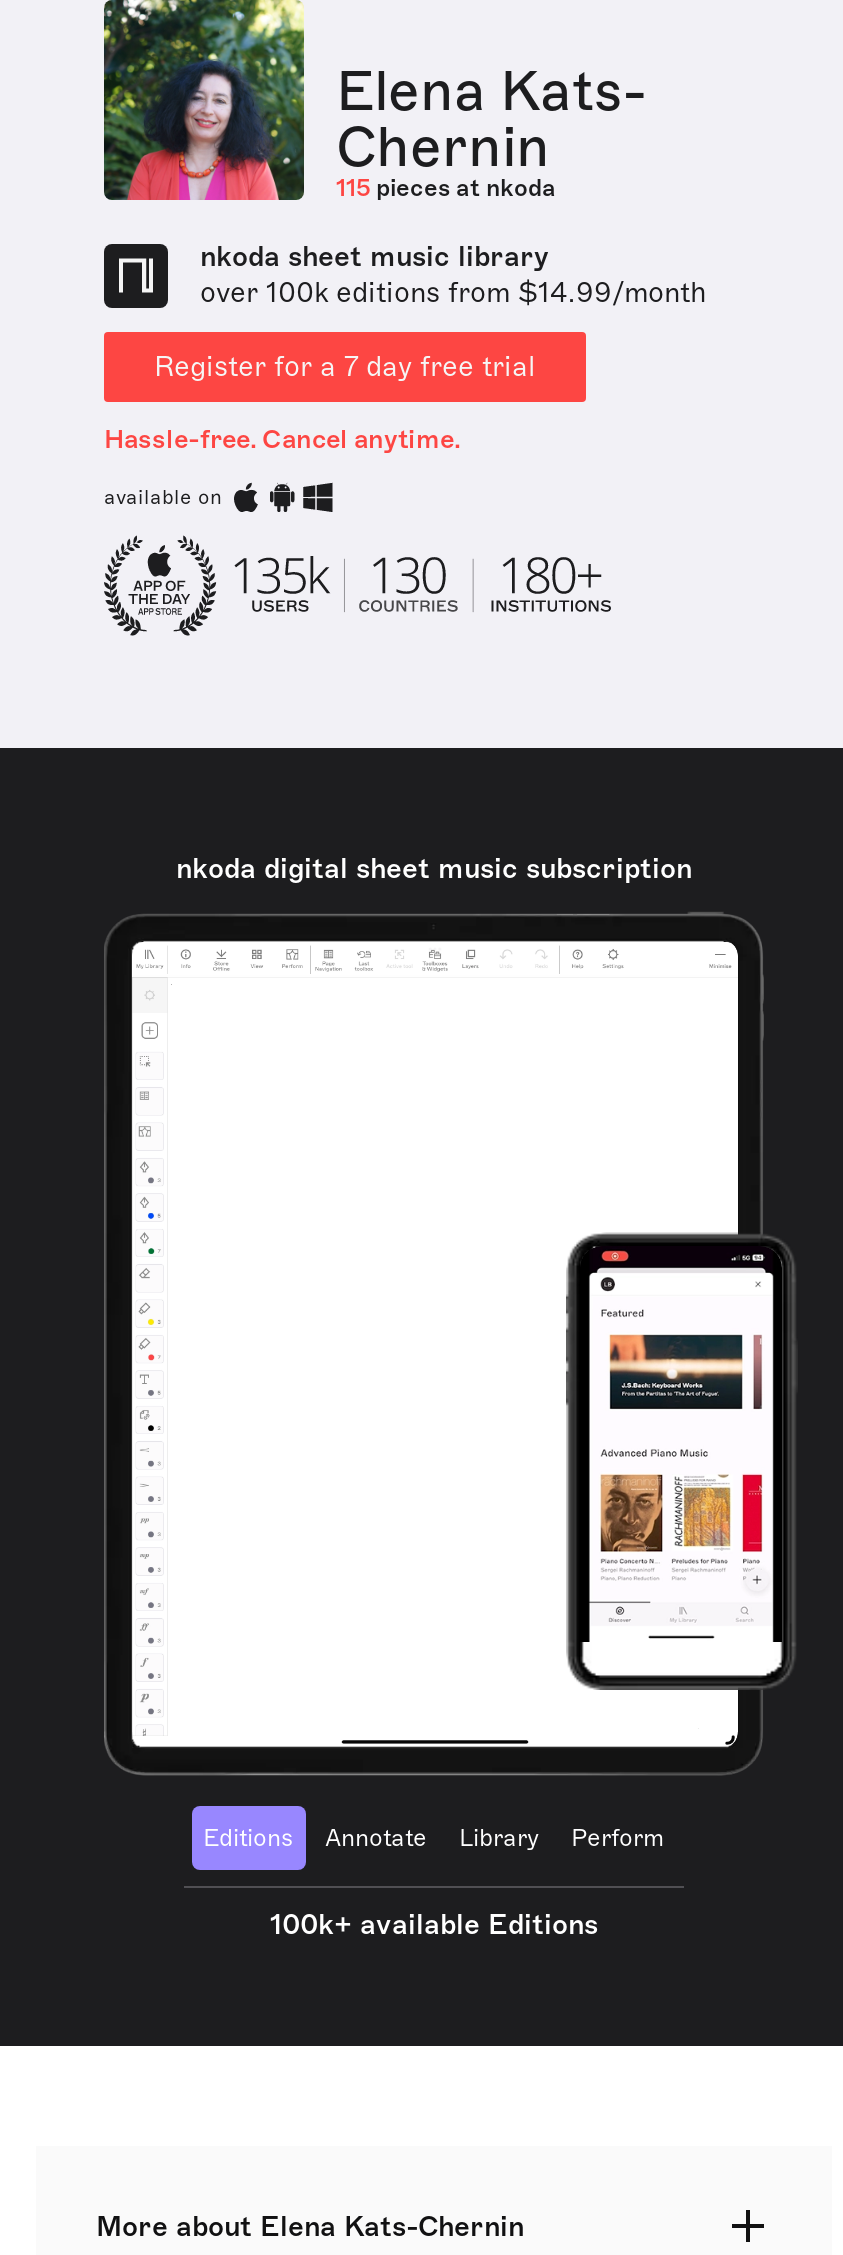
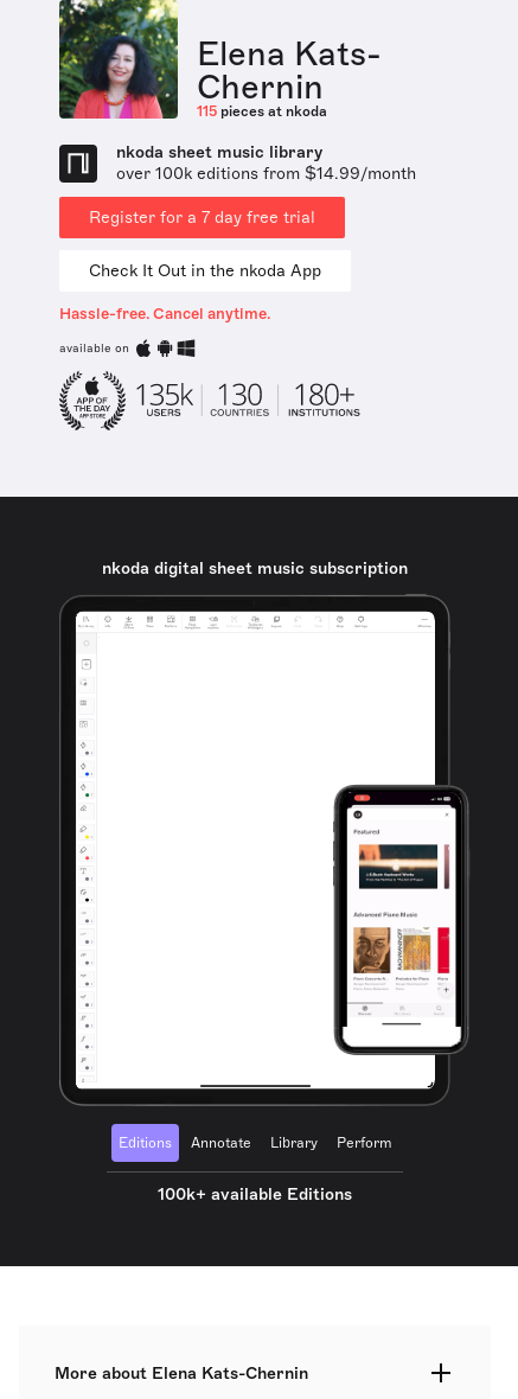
+ Check It Out in the nkoda App
